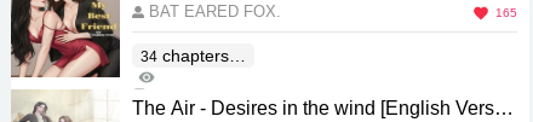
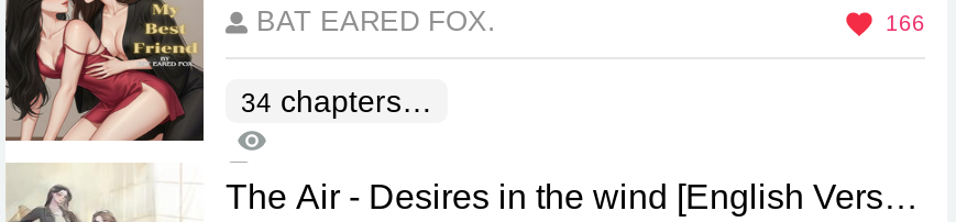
- 165
+ 166
